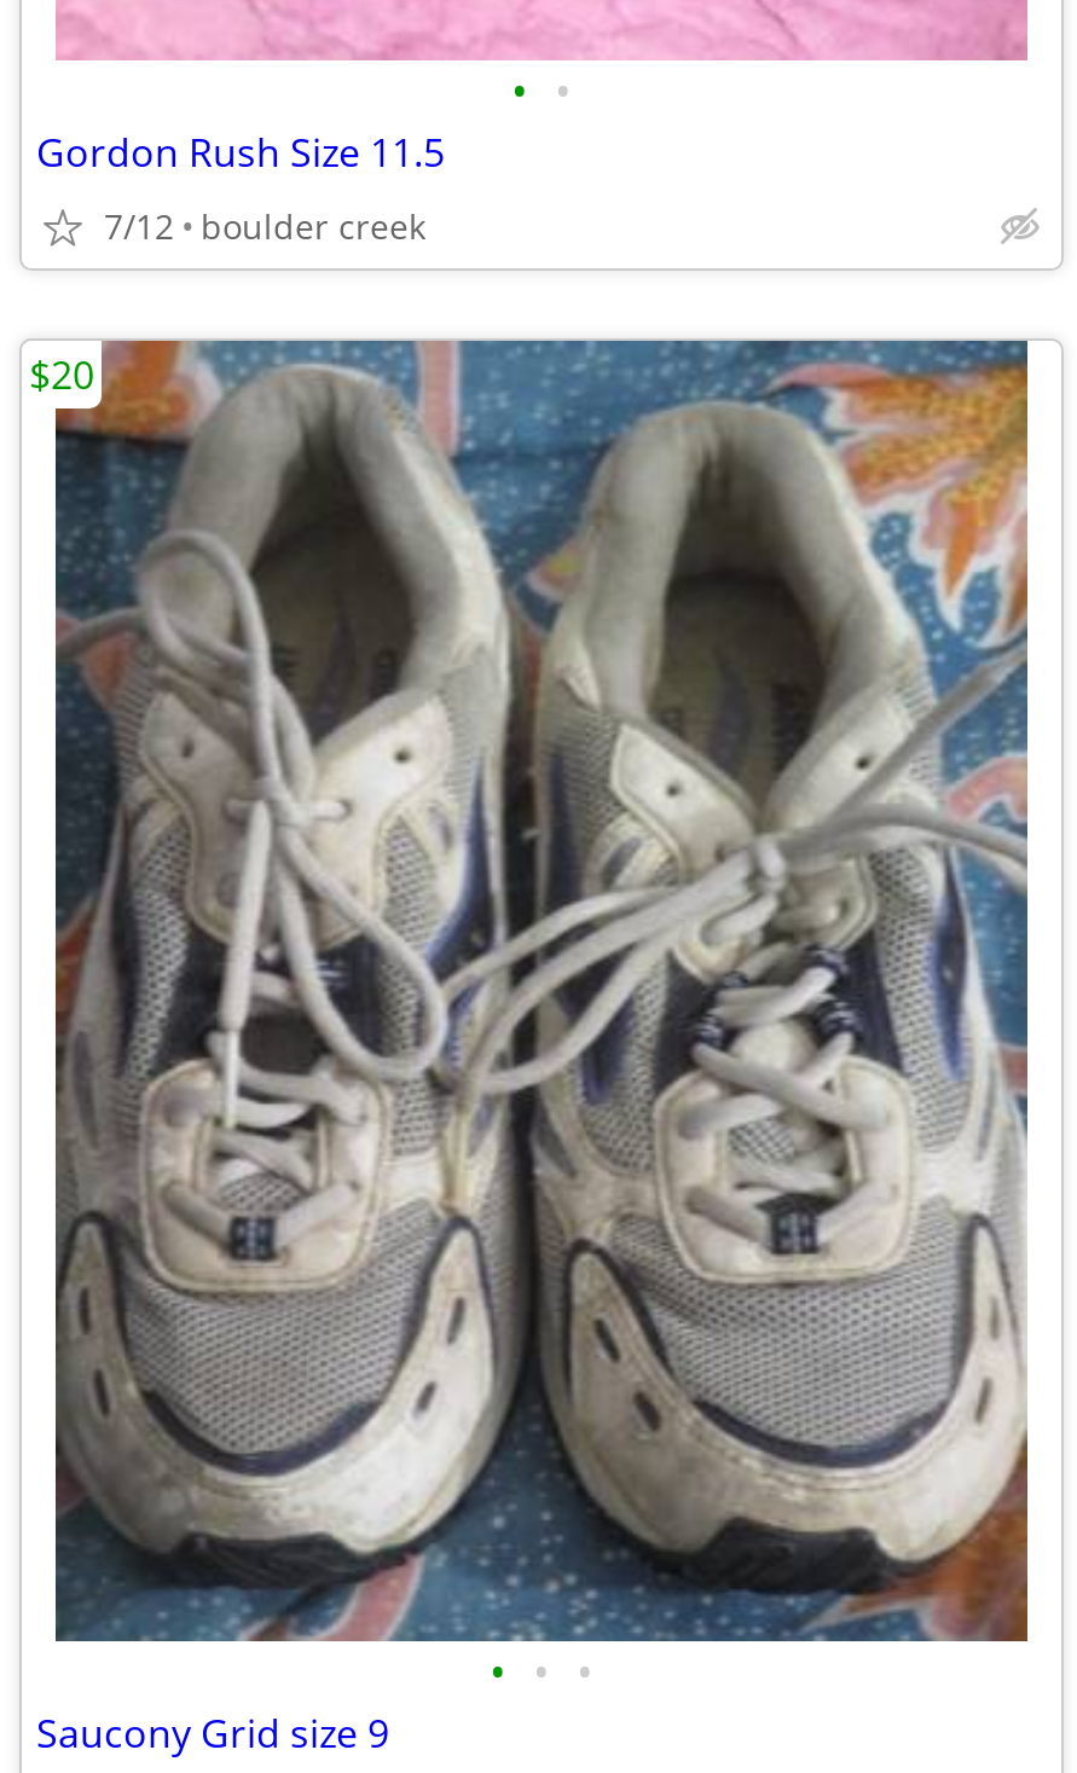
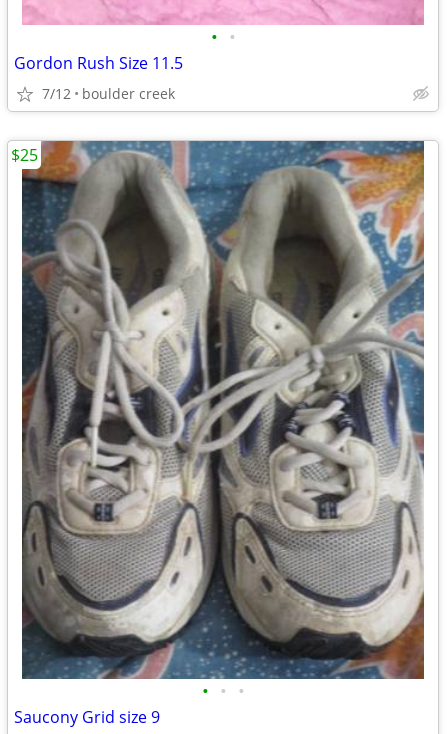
- $20
+ $25
